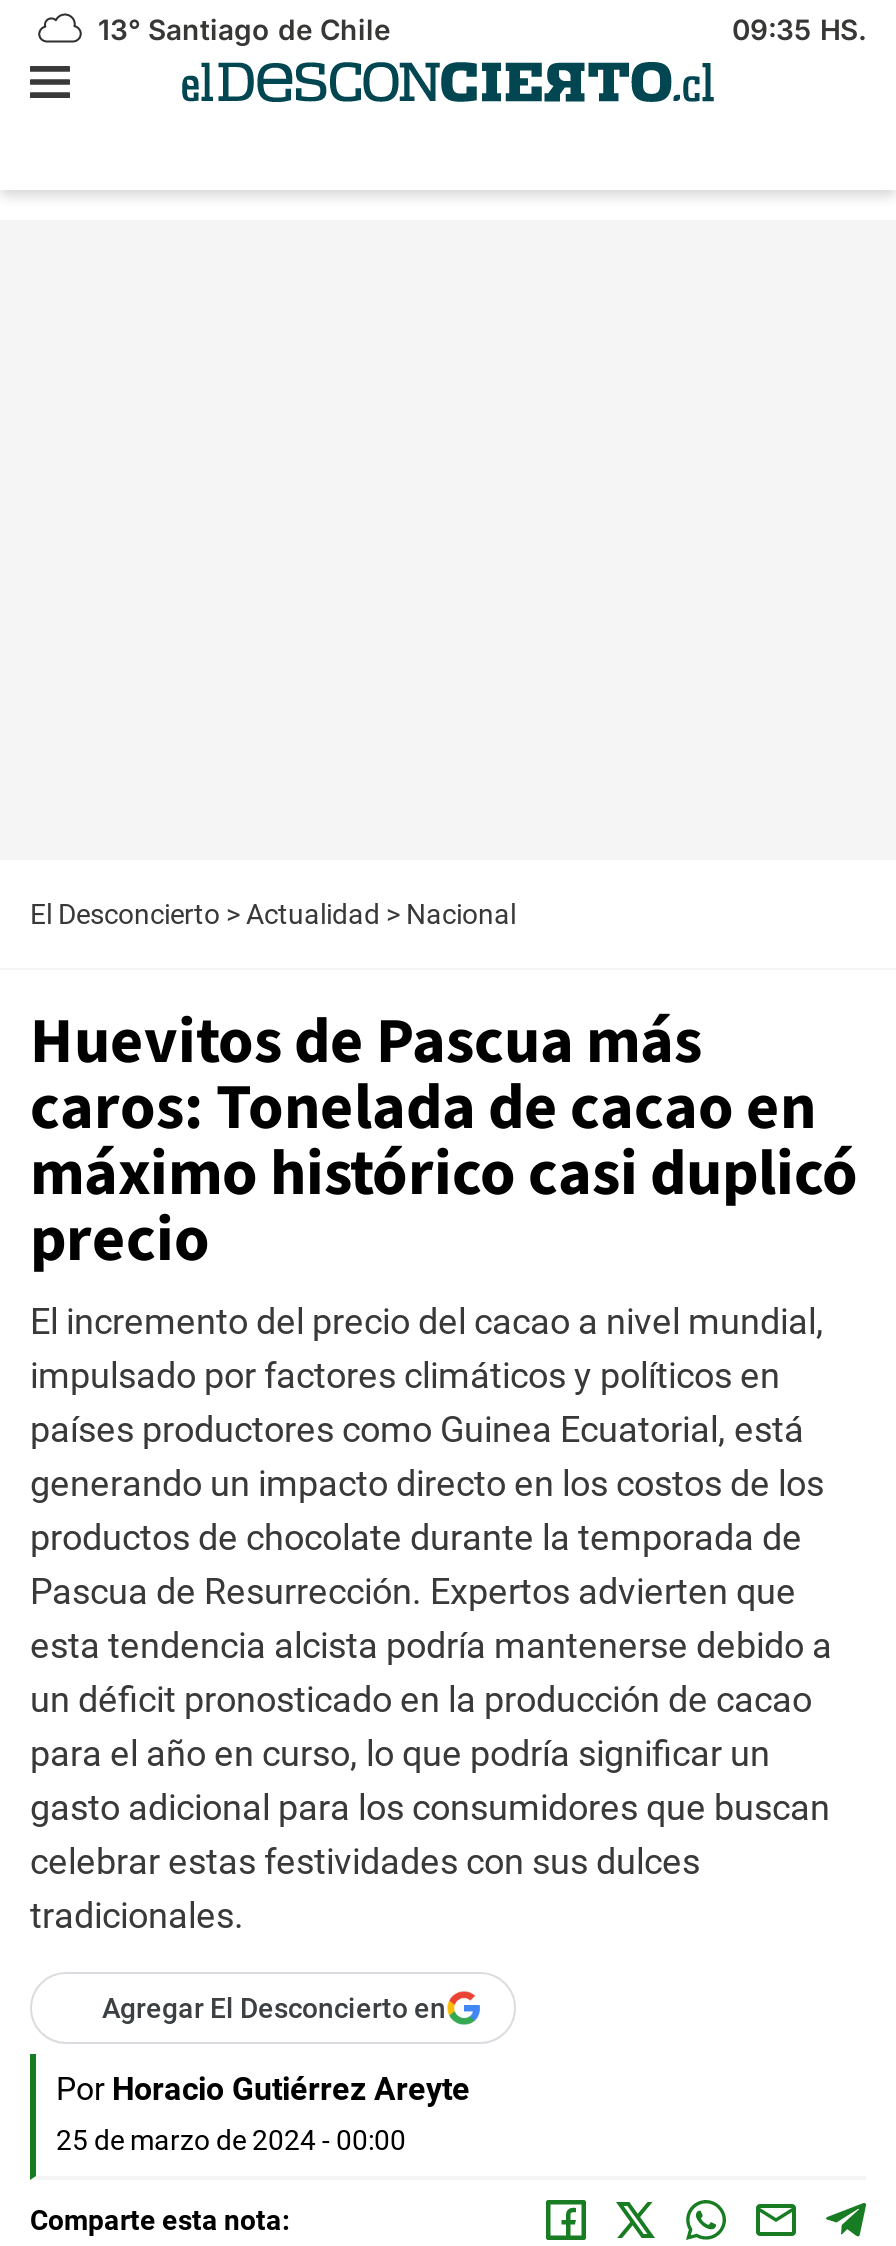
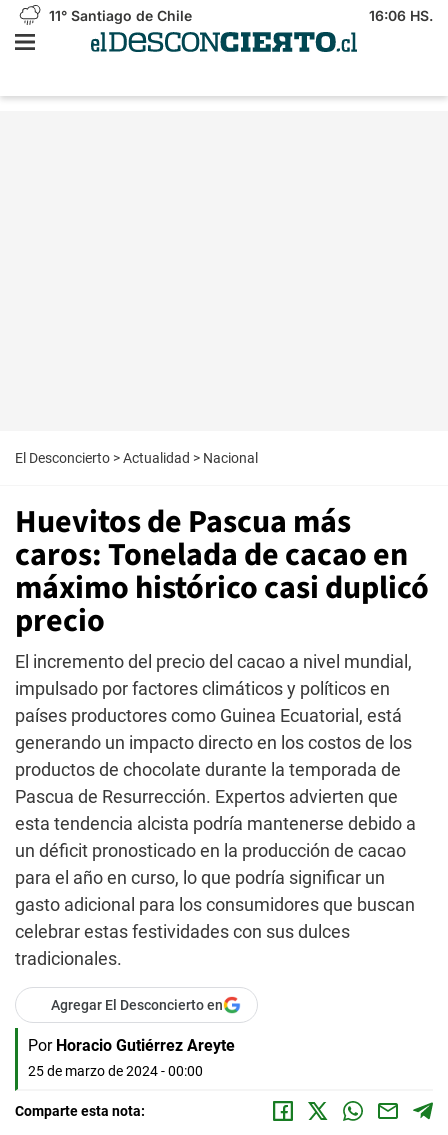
- 13° Santiago de Chile
+ 11° Santiago de Chile

- 09:35 HS.
+ 16:06 HS.
